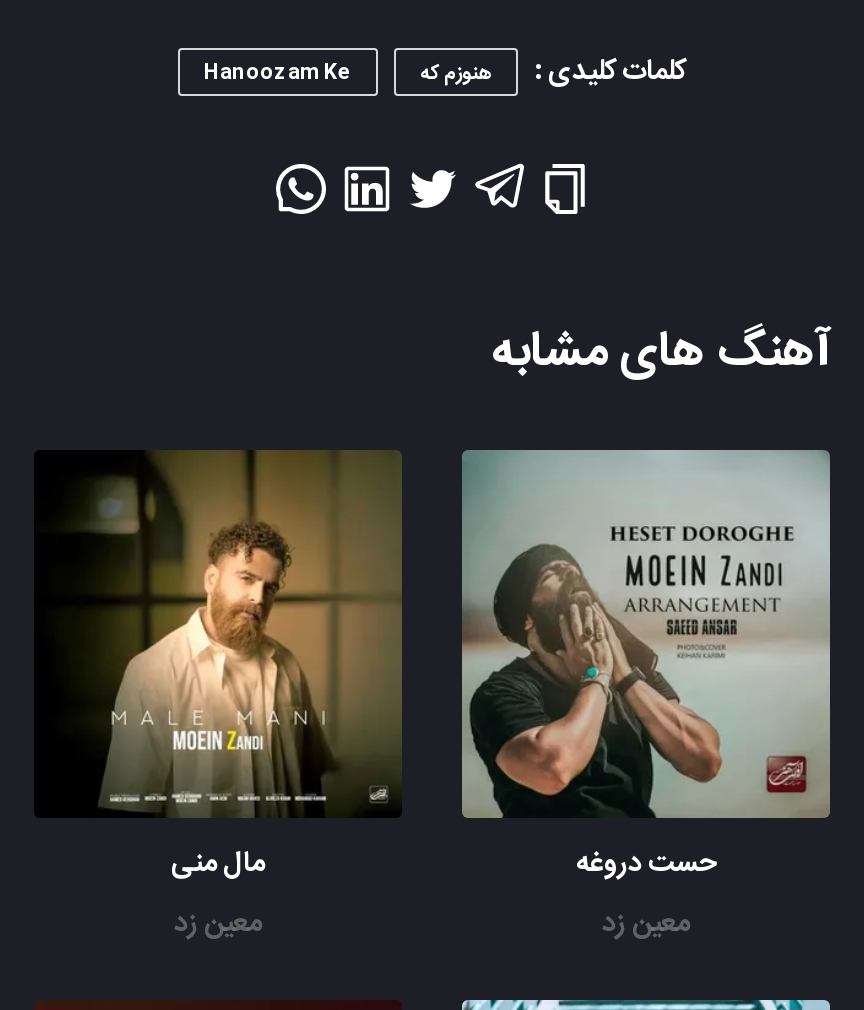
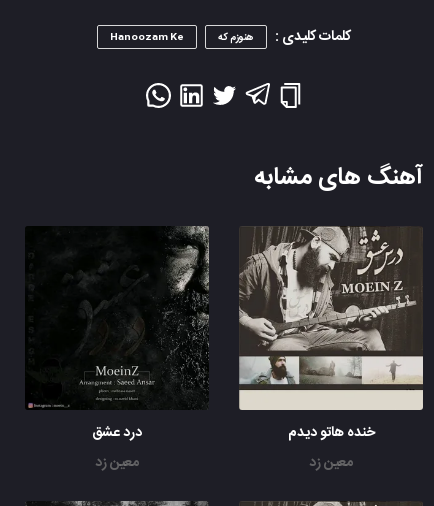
- [image]
- مال منی
+ [image]
+ درد عشق

- [image]
- حست دروغه
+ [image]
+ خنده هاتو دیدم
